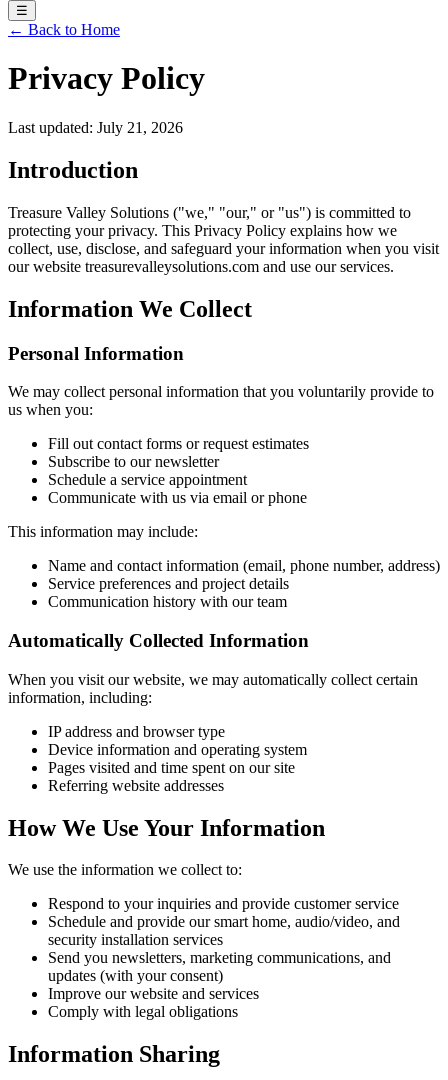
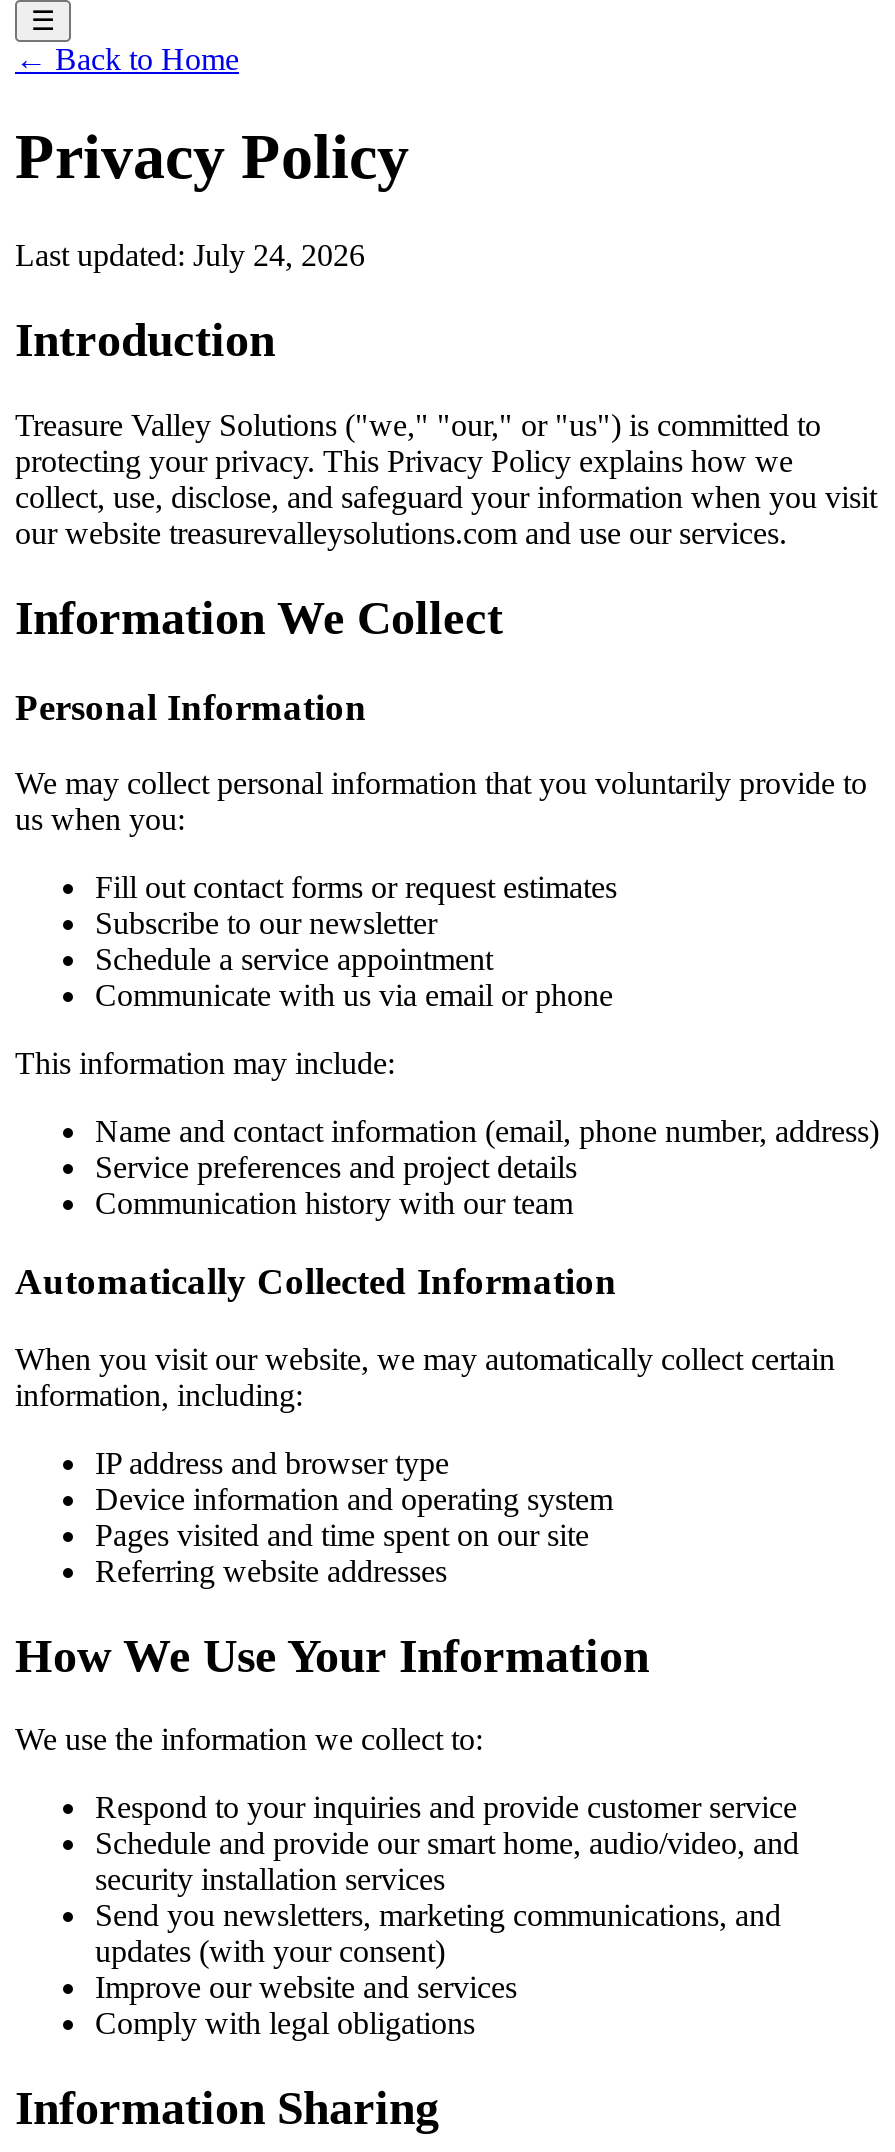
- Last updated: July 21, 2026
+ Last updated: July 24, 2026
